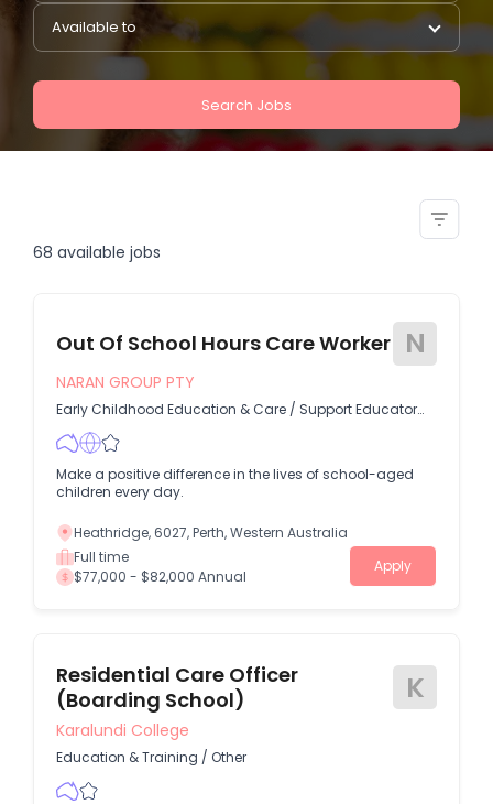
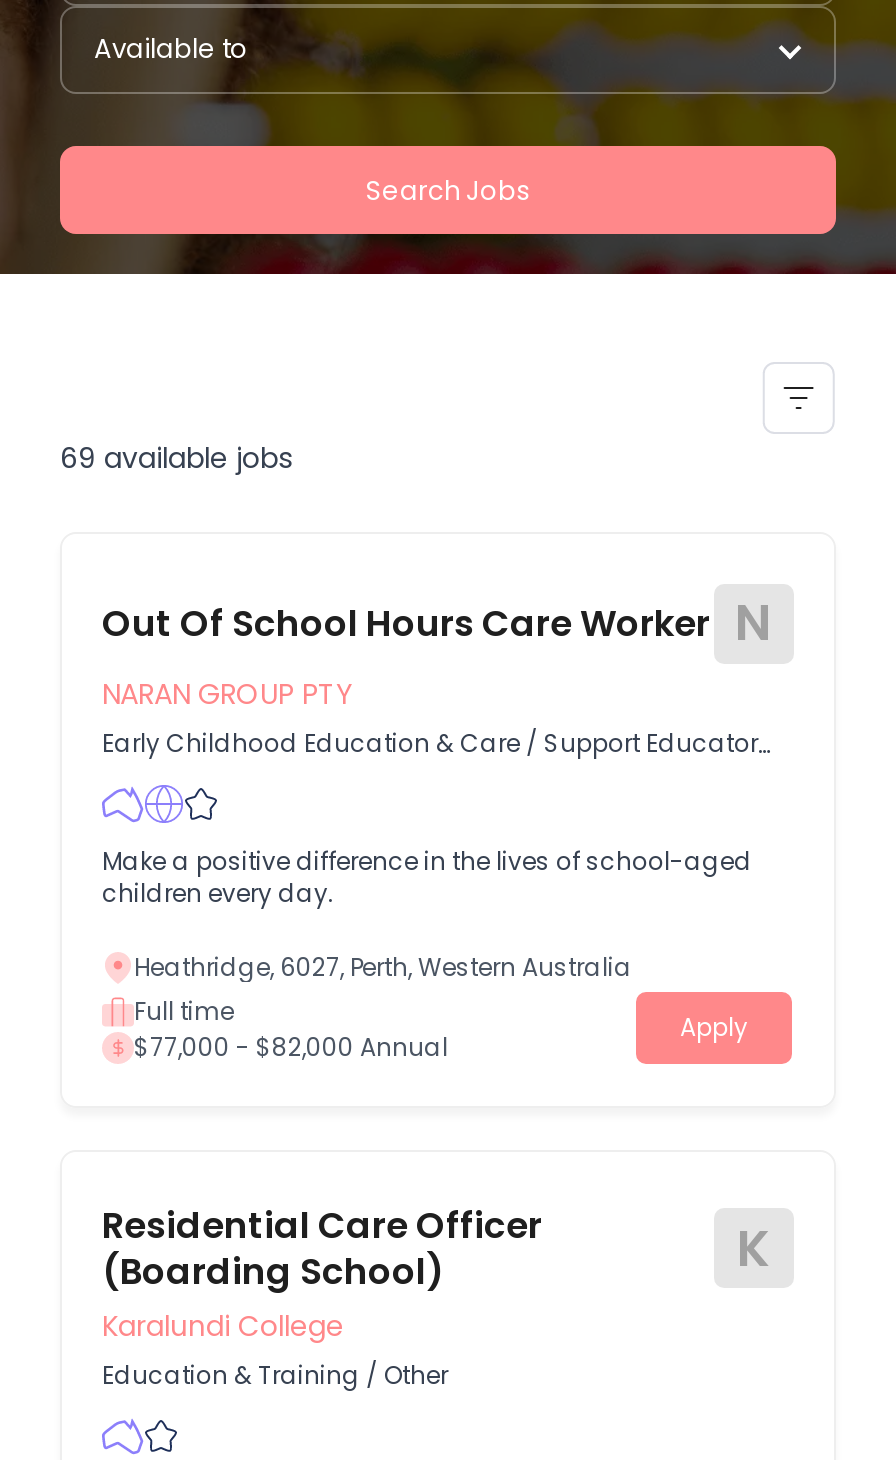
- 68 available jobs
+ 69 available jobs
